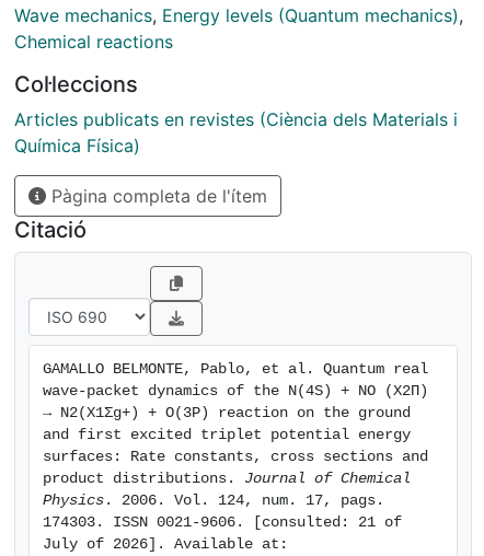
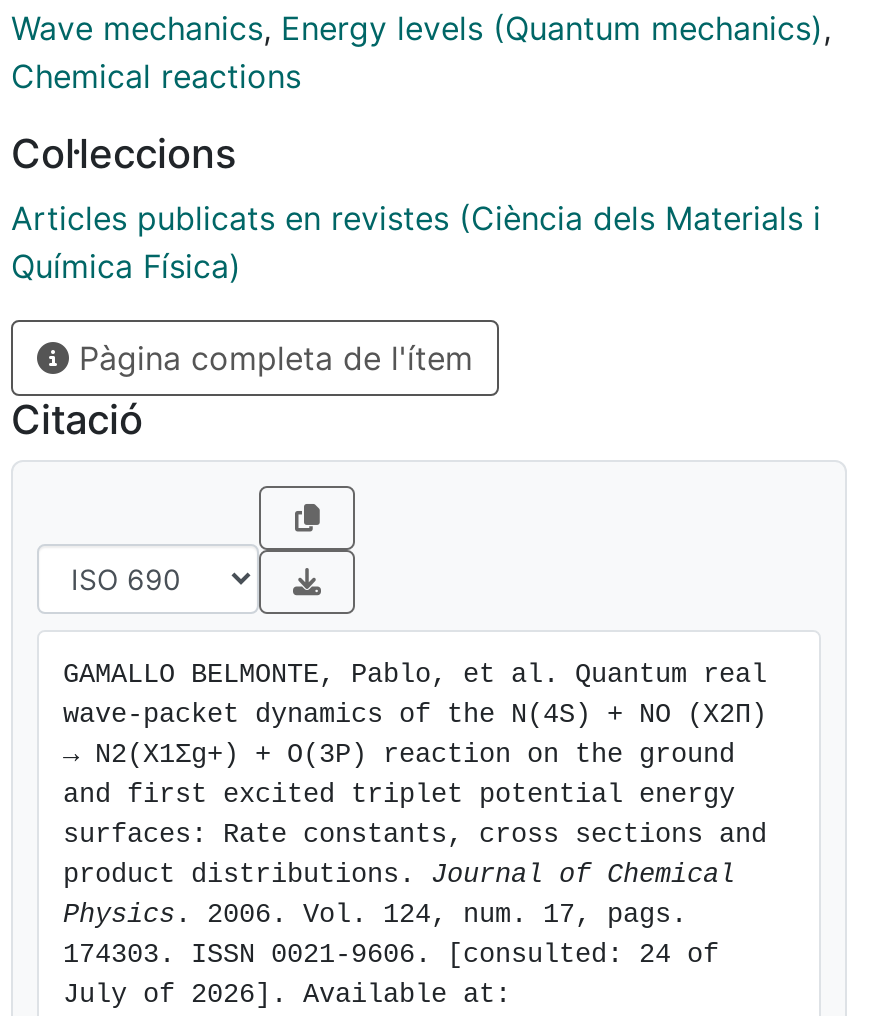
- 174303. ISSN 0021-9606. [consulted: 21 of
+ 174303. ISSN 0021-9606. [consulted: 24 of
